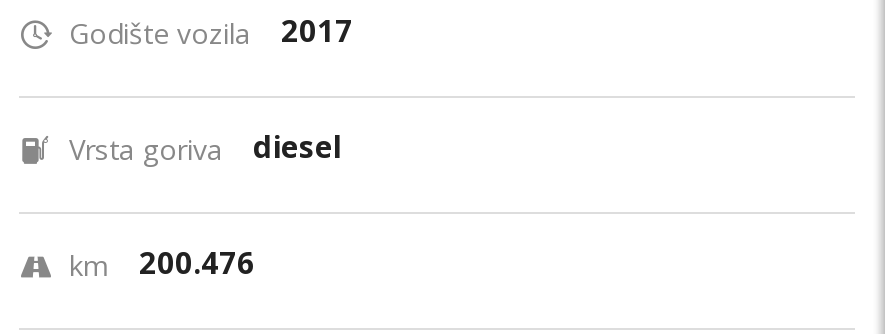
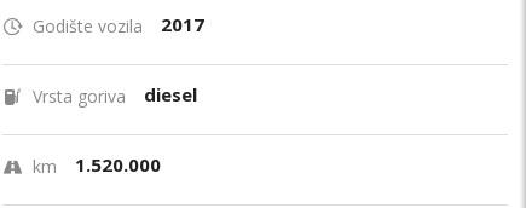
- km 200.476
+ km 1.520.000
